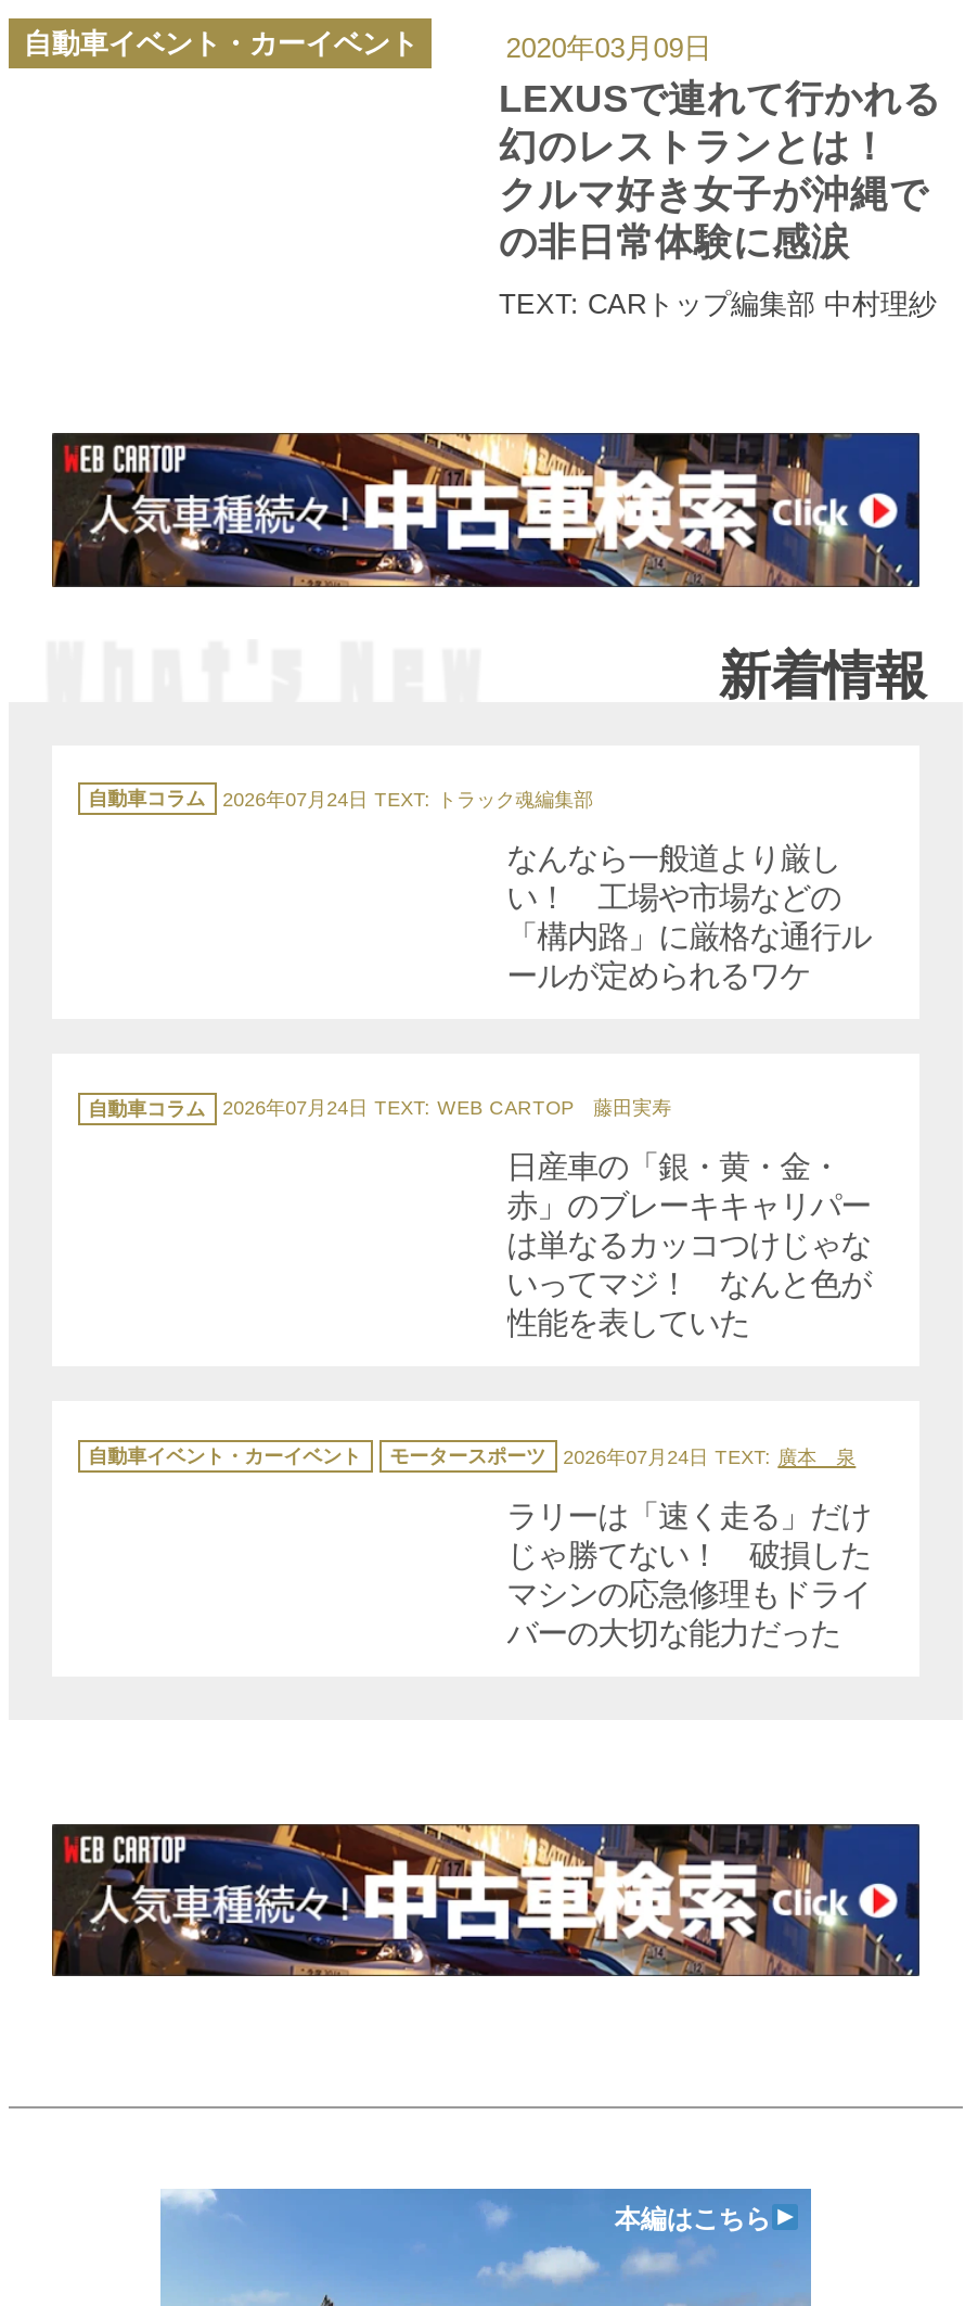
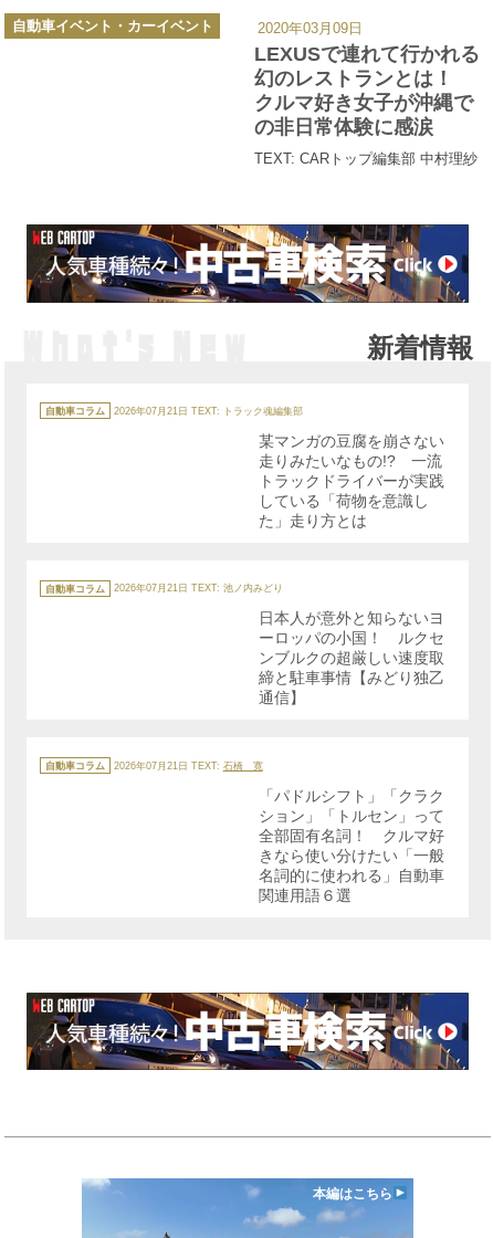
- 2026年07月24日 TEXT: トラック魂編集部
+ 2026年07月21日 TEXT: トラック魂編集部

- なんなら一般道より厳し
- い！ 工場や市場などの
- 「構内路」に厳格な通行ル
- ールが定められるワケ
+ 某マンガの豆腐を崩さない
+ 走りみたいなもの!? 一流
+ トラックドライバーが実践
+ している「荷物を意識し
+ た」走り方とは

- 2026年07月24日 TEXT: WEB CARTOP 藤田実寿
+ 2026年07月21日 TEXT: 池ノ内みどり

- 日産車の「銀・黄・金・
- 赤」のブレーキキャリパー
- は単なるカッコつけじゃな
- いってマジ！ なんと色が
- 性能を表していた
+ 日本人が意外と知らないヨ
+ ーロッパの小国！ ルクセ
+ ンブルクの超厳しい速度取
+ 締と駐車事情【みどり独乙
+ 通信】

- 自動車イベント・カーイベント
- モータースポーツ
- 2026年07月24日 TEXT:廣本 泉
+ 自動車コラム
+ 2026年07月21日 TEXT:石橋 寛

- ラリーは「速く走る」だけ
- じゃ勝てない！ 破損した
- マシンの応急修理もドライ
- バーの大切な能力だった
+ 「パドルシフト」「クラク
+ ション」「トルセン」って
+ 全部固有名詞！ クルマ好
+ きなら使い分けたい「一般
+ 名詞的に使われる」自動車
+ 関連用語６選
